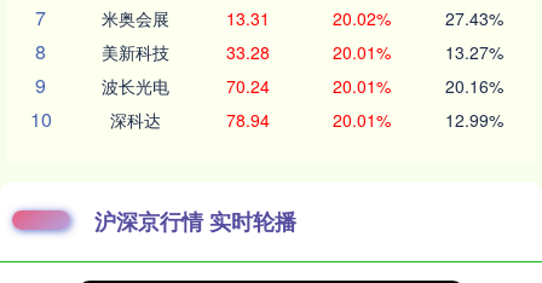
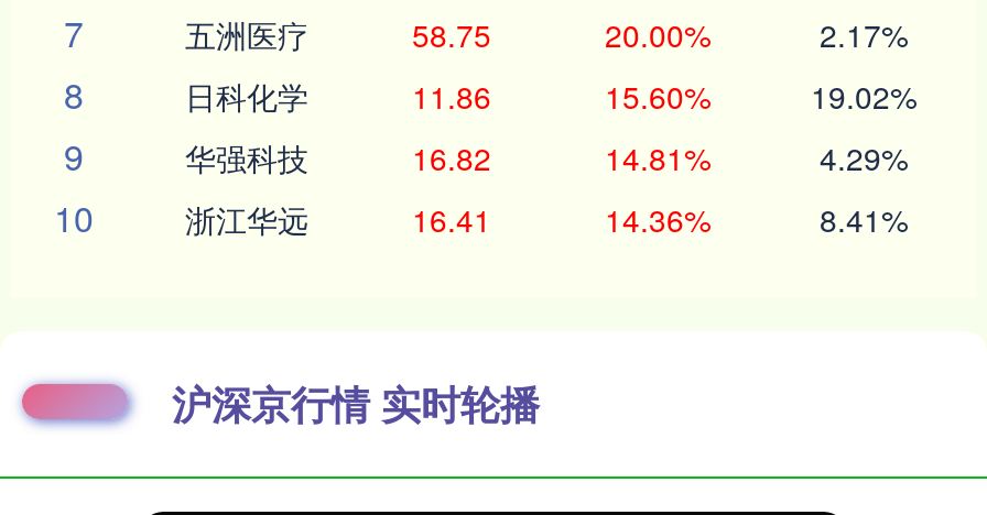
- 米奥会展
- 13.31
- 20.02%
- 27.43%
+ 五洲医疗
+ 58.75
+ 20.00%
+ 2.17%

- 美新科技
- 33.28
- 20.01%
- 13.27%
+ 日科化学
+ 11.86
+ 15.60%
+ 19.02%

- 波长光电
- 70.24
- 20.01%
- 20.16%
+ 华强科技
+ 16.82
+ 14.81%
+ 4.29%

- 深科达
- 78.94
- 20.01%
- 12.99%
+ 浙江华远
+ 16.41
+ 14.36%
+ 8.41%
